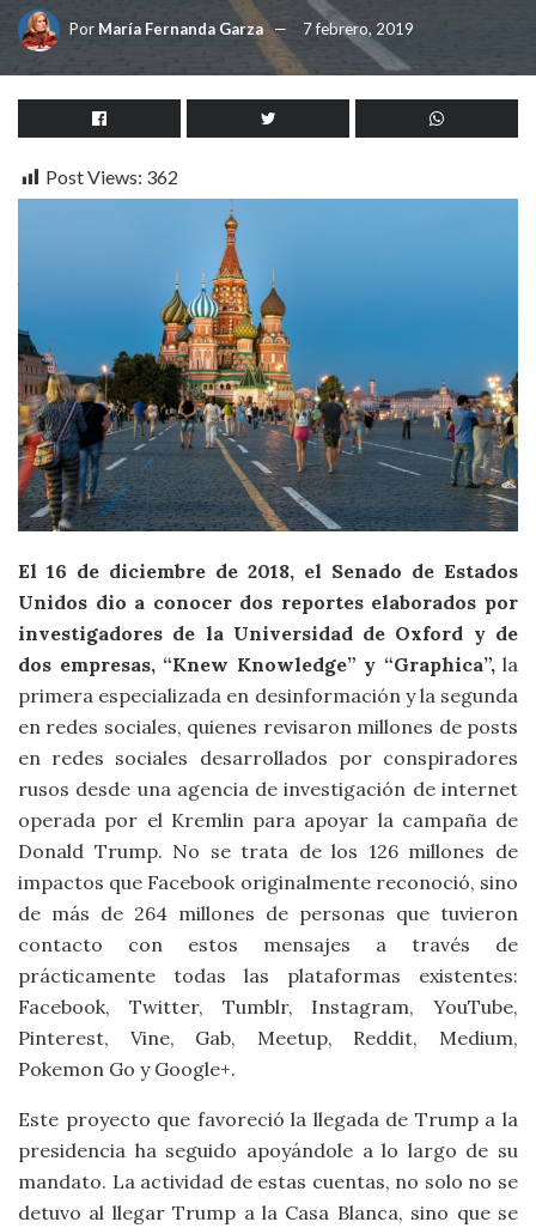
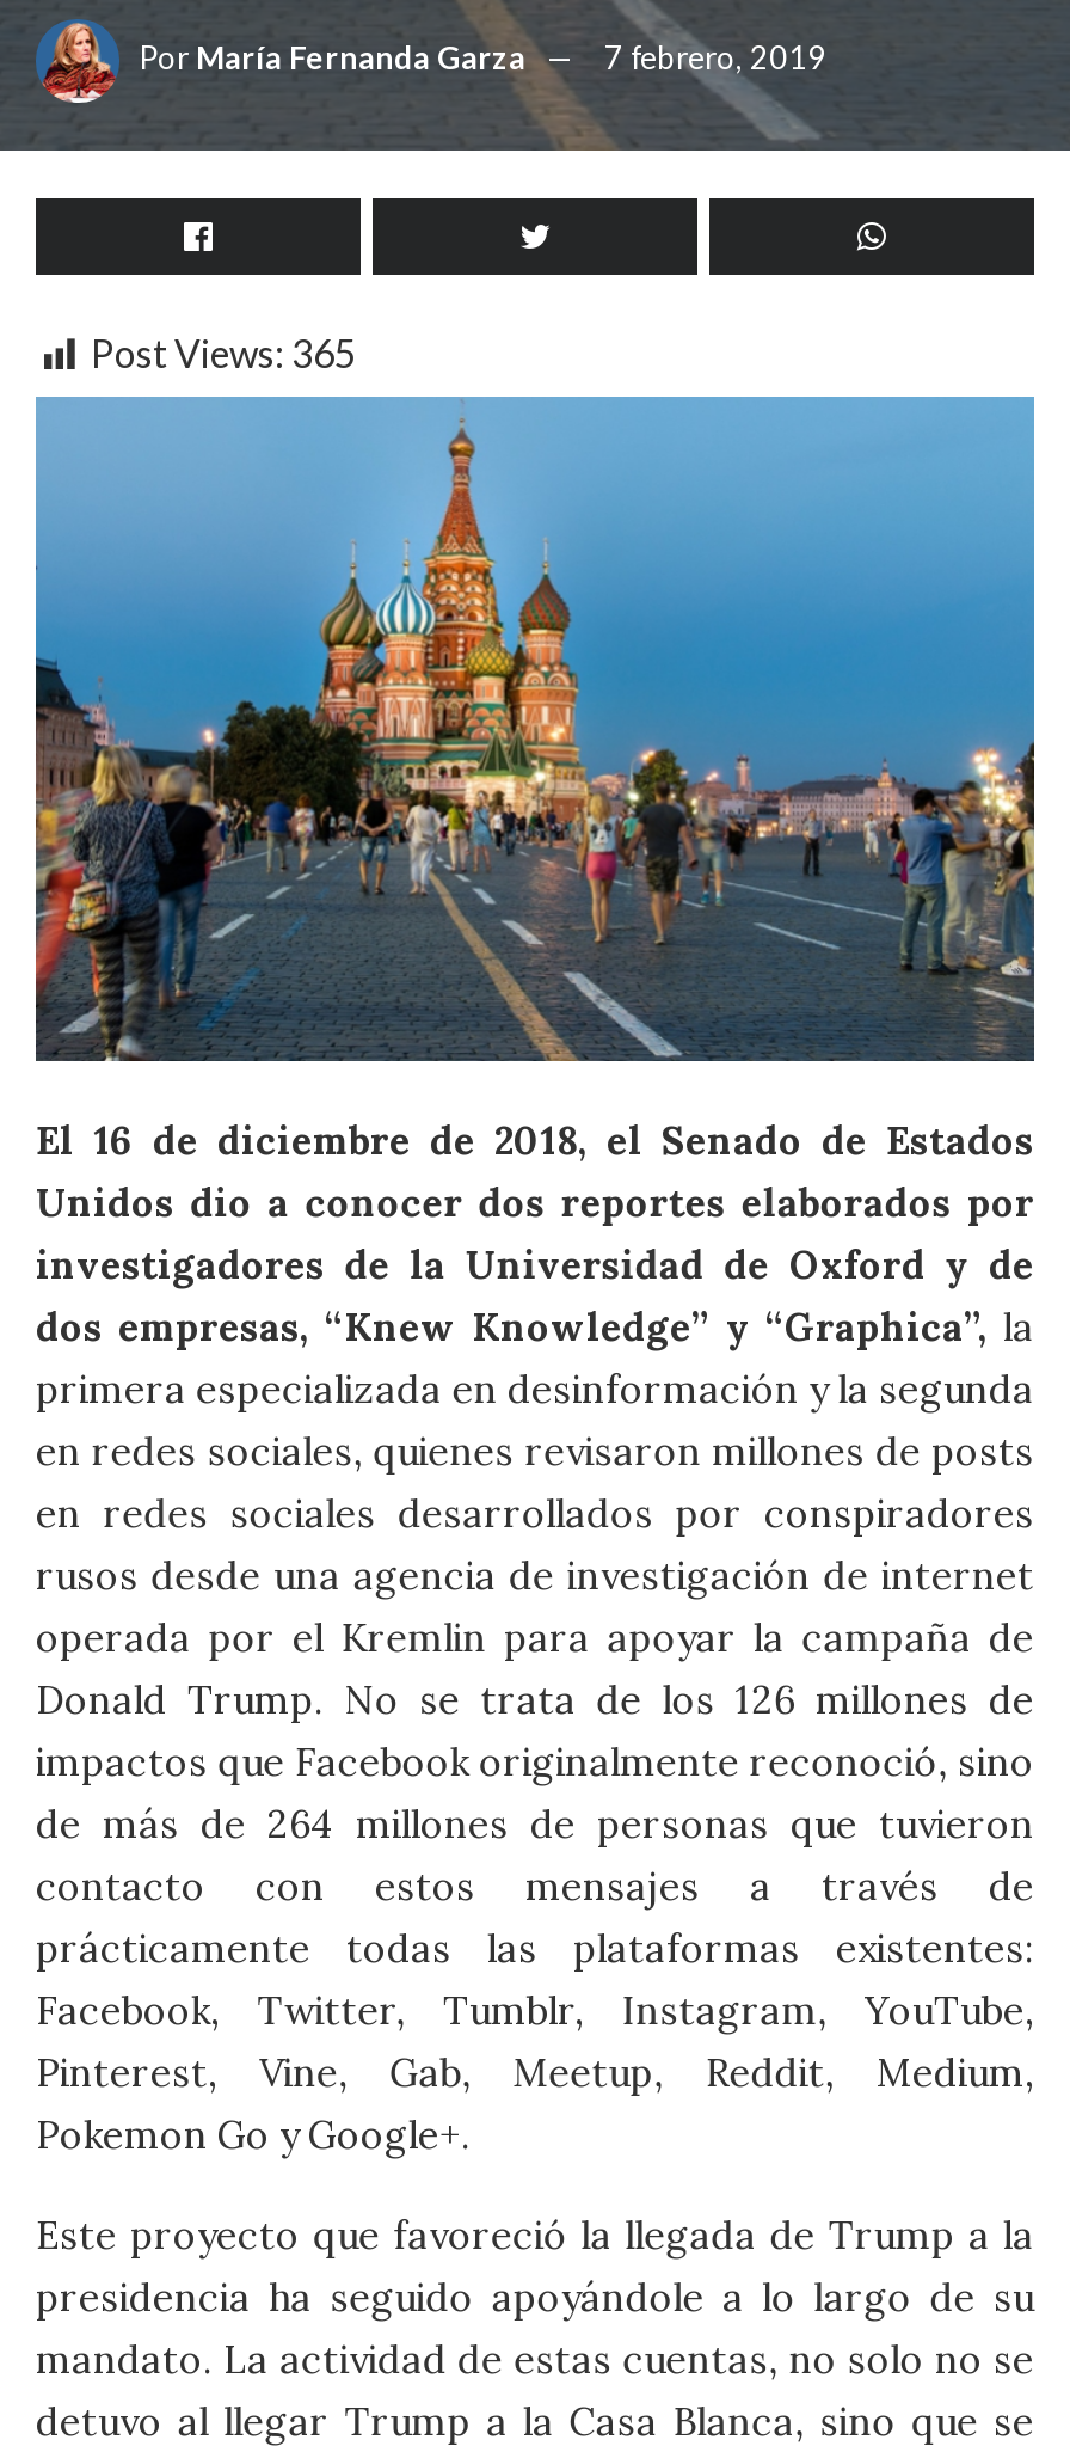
- Post Views: 362
+ Post Views: 365
